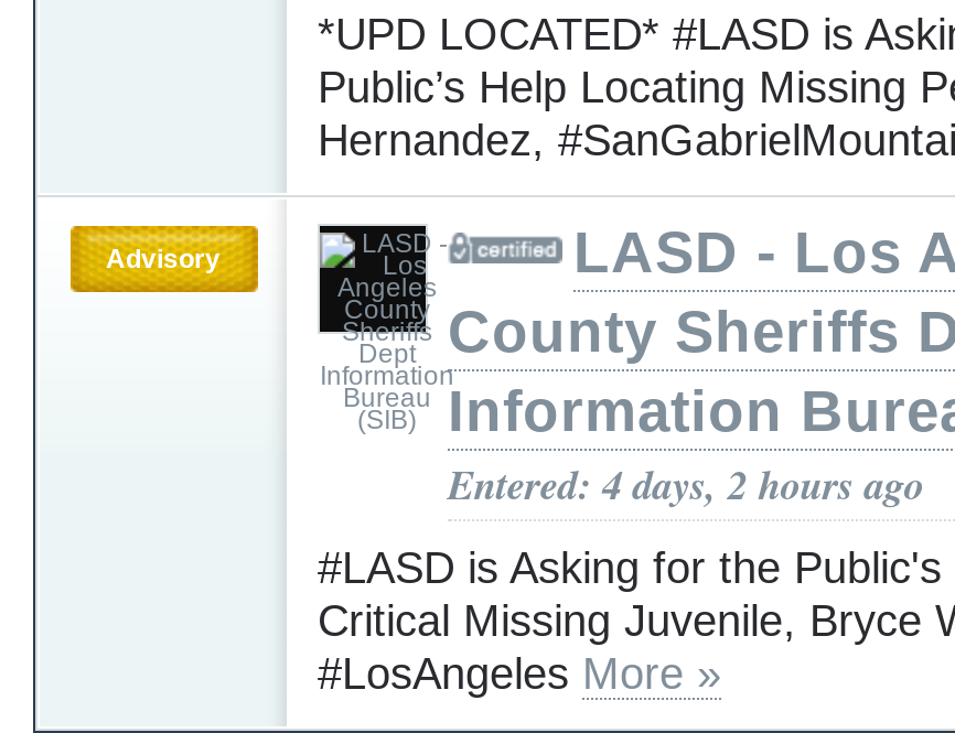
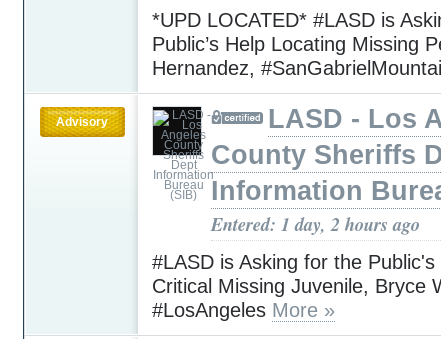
- Entered: 4 days, 2 hours ago
+ Entered: 1 day, 2 hours ago
